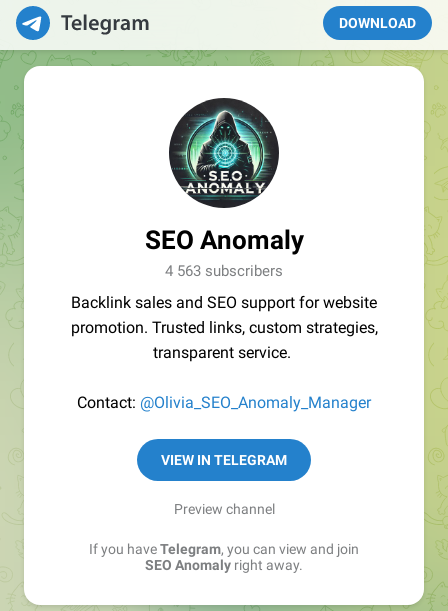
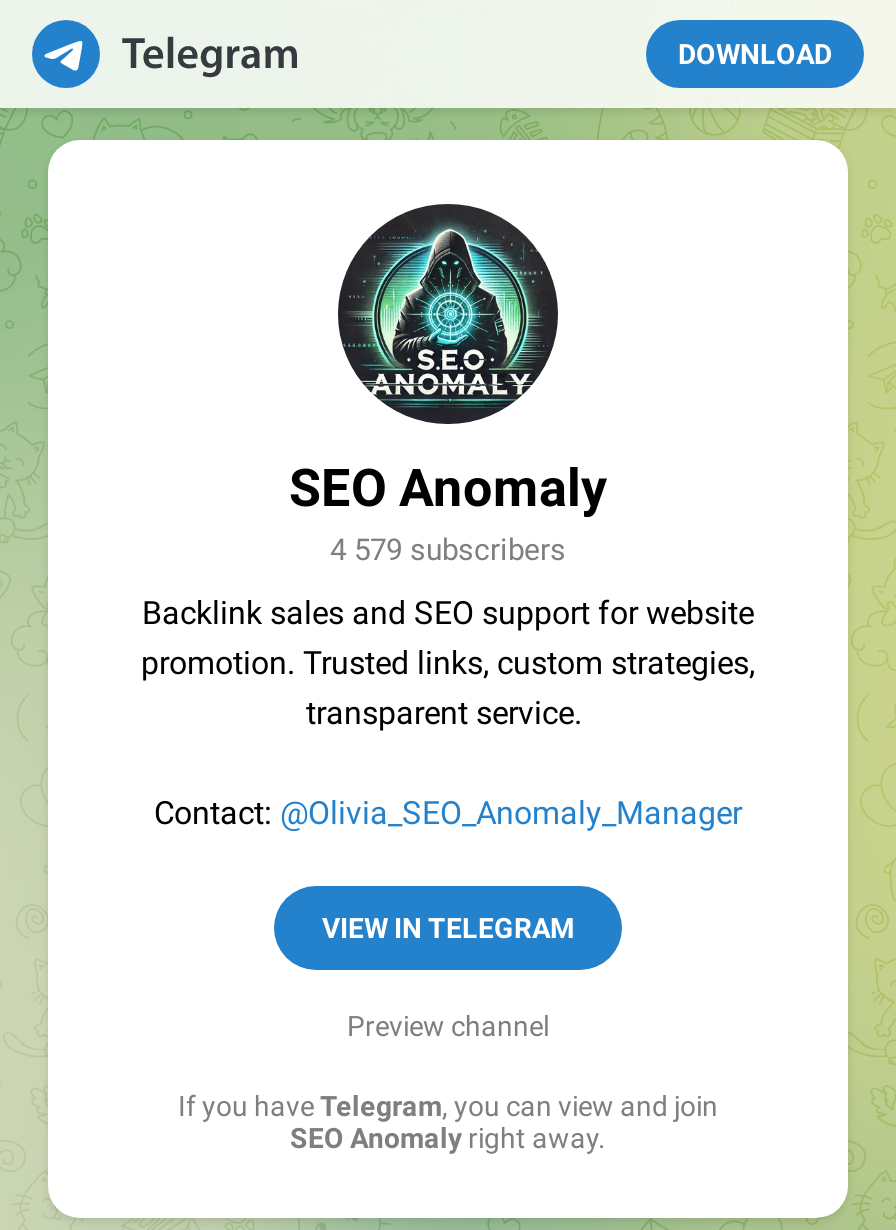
- 4 563 subscribers
+ 4 579 subscribers
